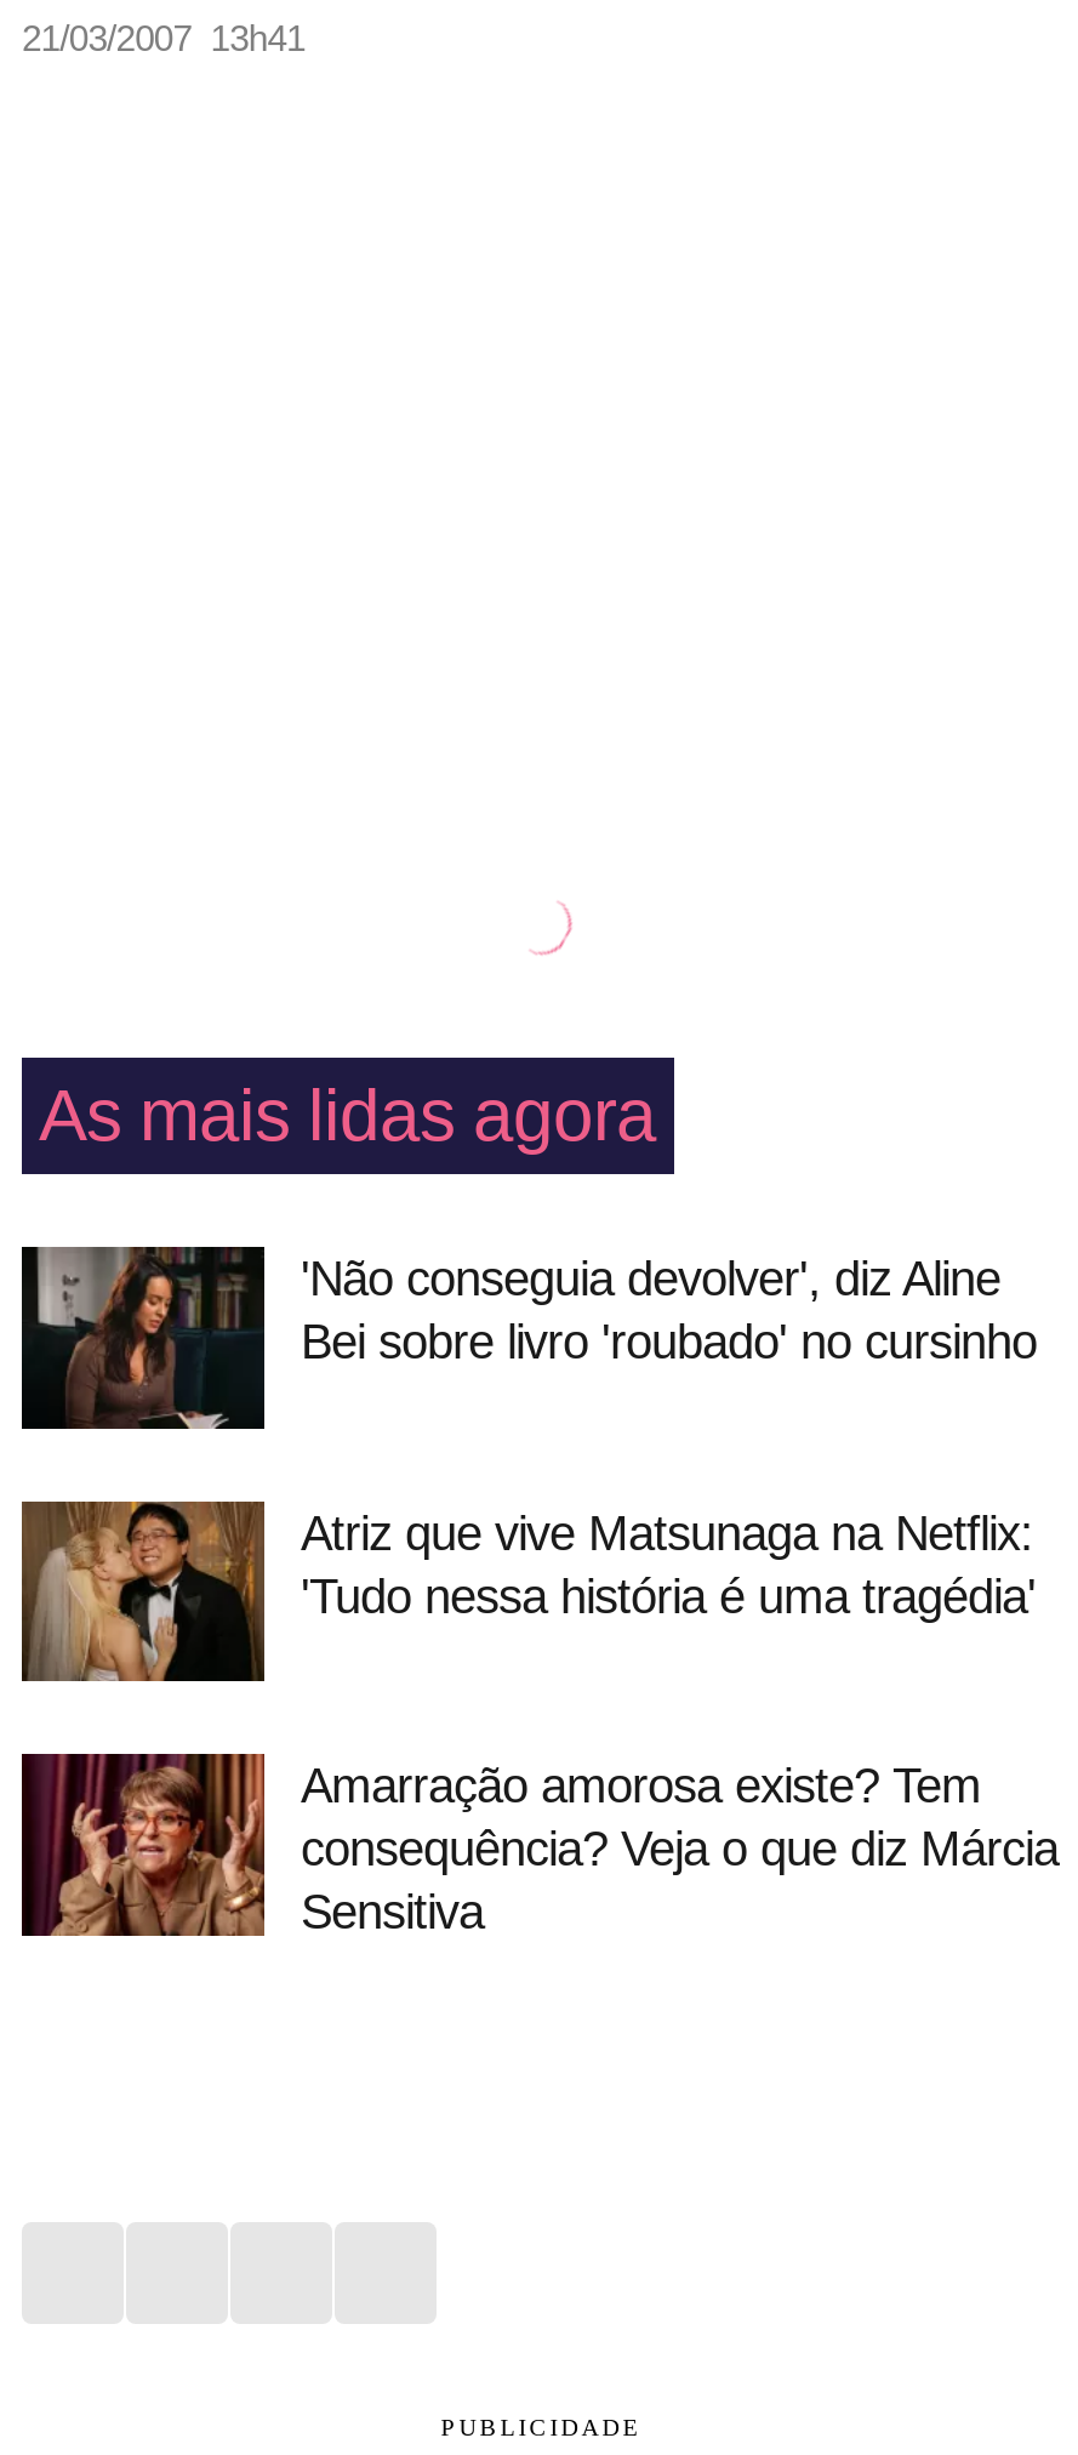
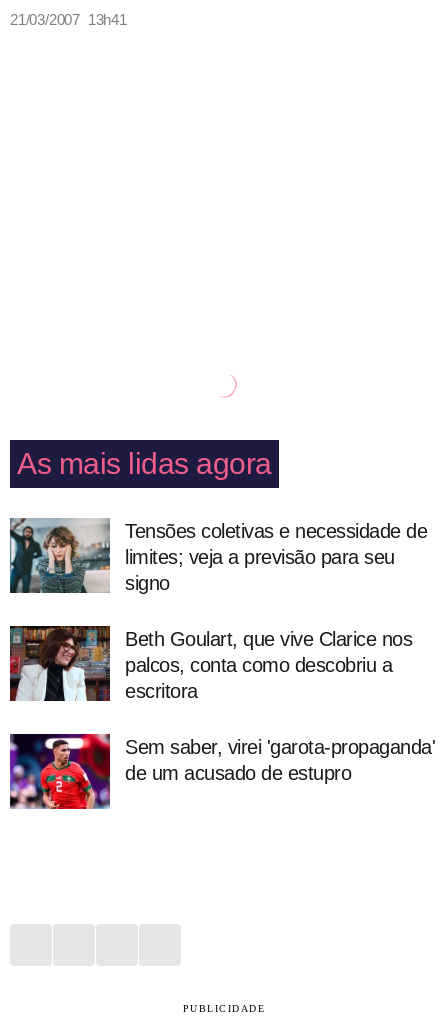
- [image]
- 'Não conseguia devolver', diz Aline
- Bei sobre livro 'roubado' no cursinho
+ [image]
+ Tensões coletivas e necessidade de
+ limites; veja a previsão para seu
+ signo

- [image]
- Atriz que vive Matsunaga na Netflix:
- 'Tudo nessa história é uma tragédia'
+ [image]
+ Beth Goulart, que vive Clarice nos
+ palcos, conta como descobriu a
+ escritora

- [image]
- Amarração amorosa existe? Tem
- consequência? Veja o que diz Márcia
- Sensitiva
+ [image]
+ Sem saber, virei 'garota-propaganda'
+ de um acusado de estupro
